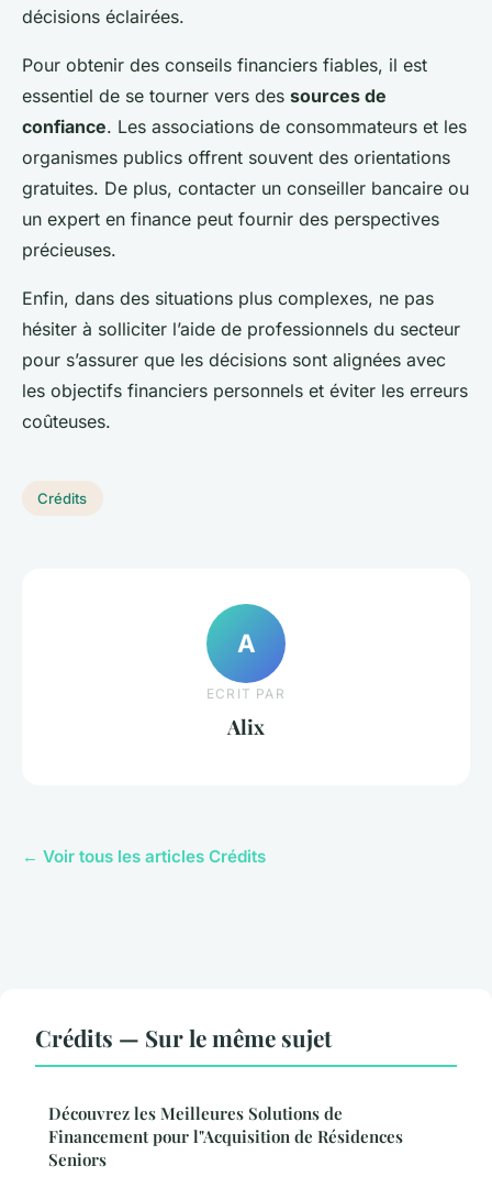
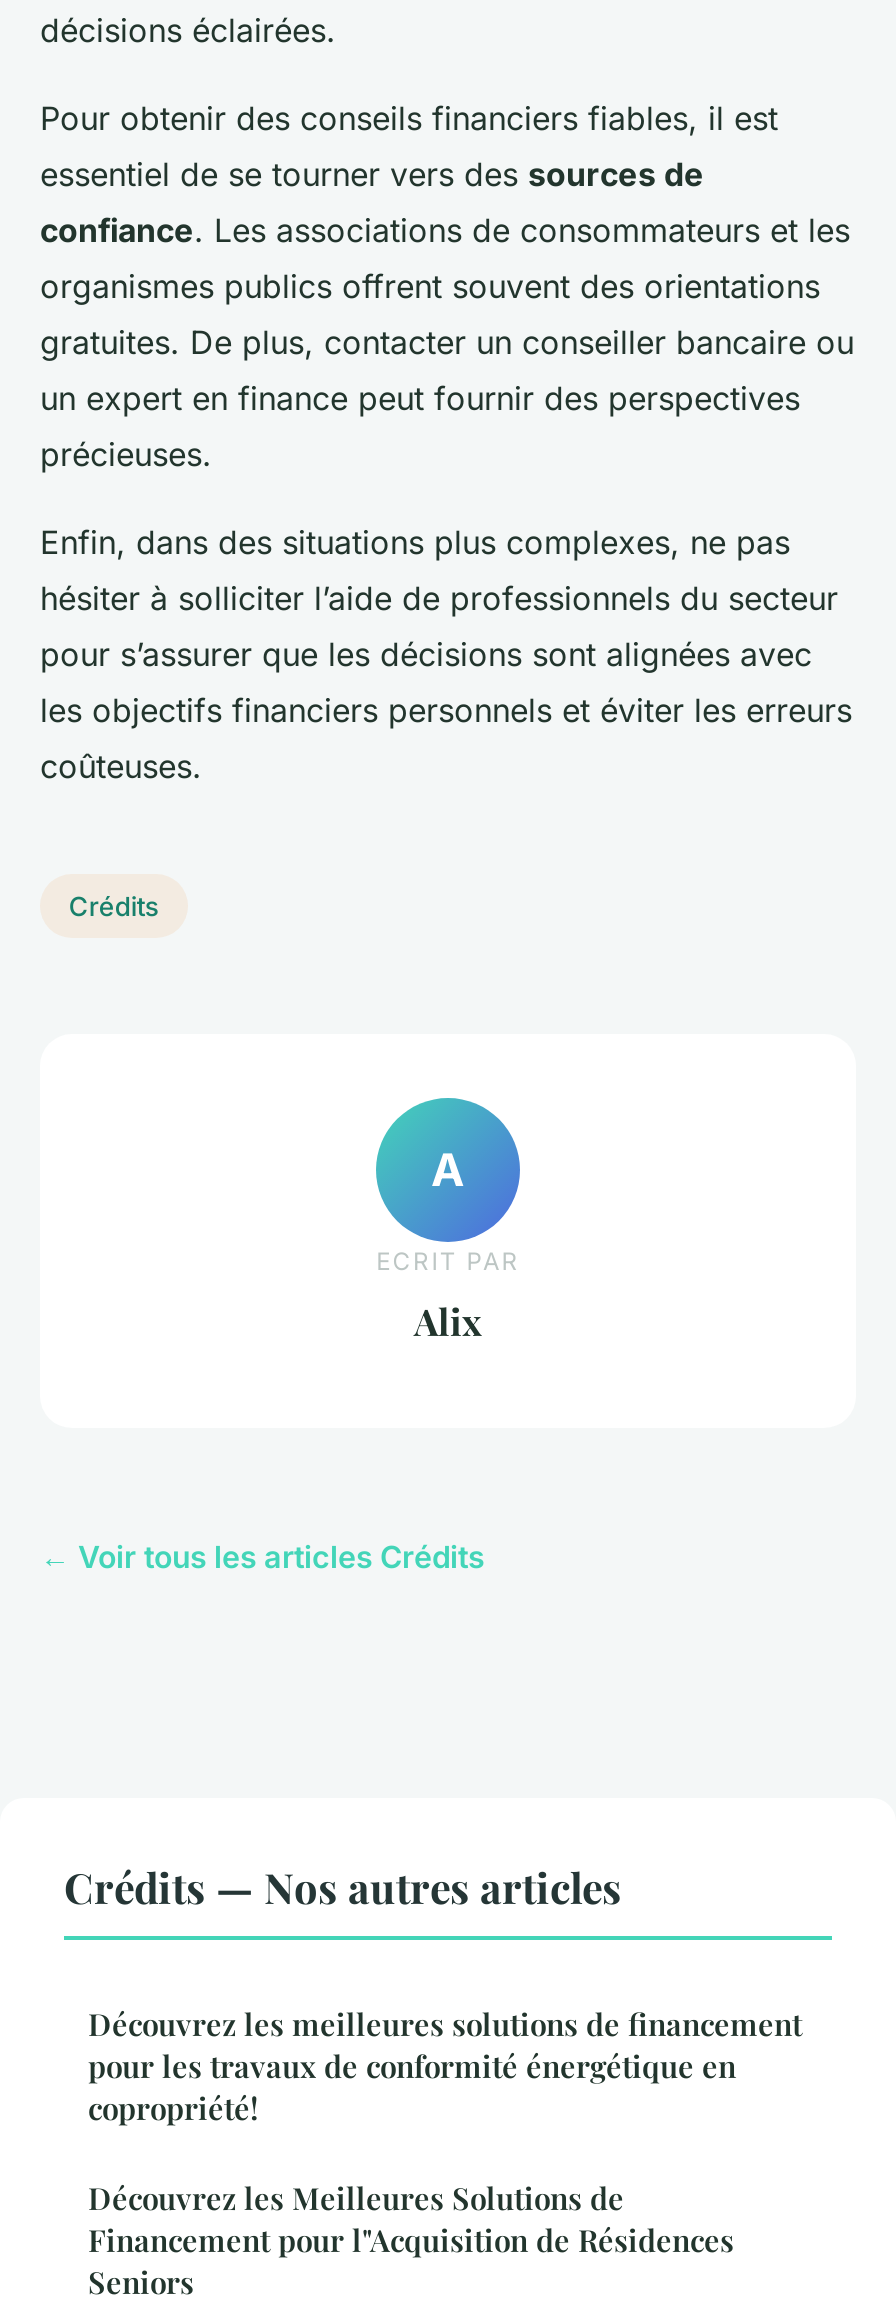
- Crédits — Sur le même sujet
+ Crédits — Nos autres articles
+ Découvrez les meilleures solutions de financement
+ pour les travaux de conformité énergétique en
+ copropriété!
